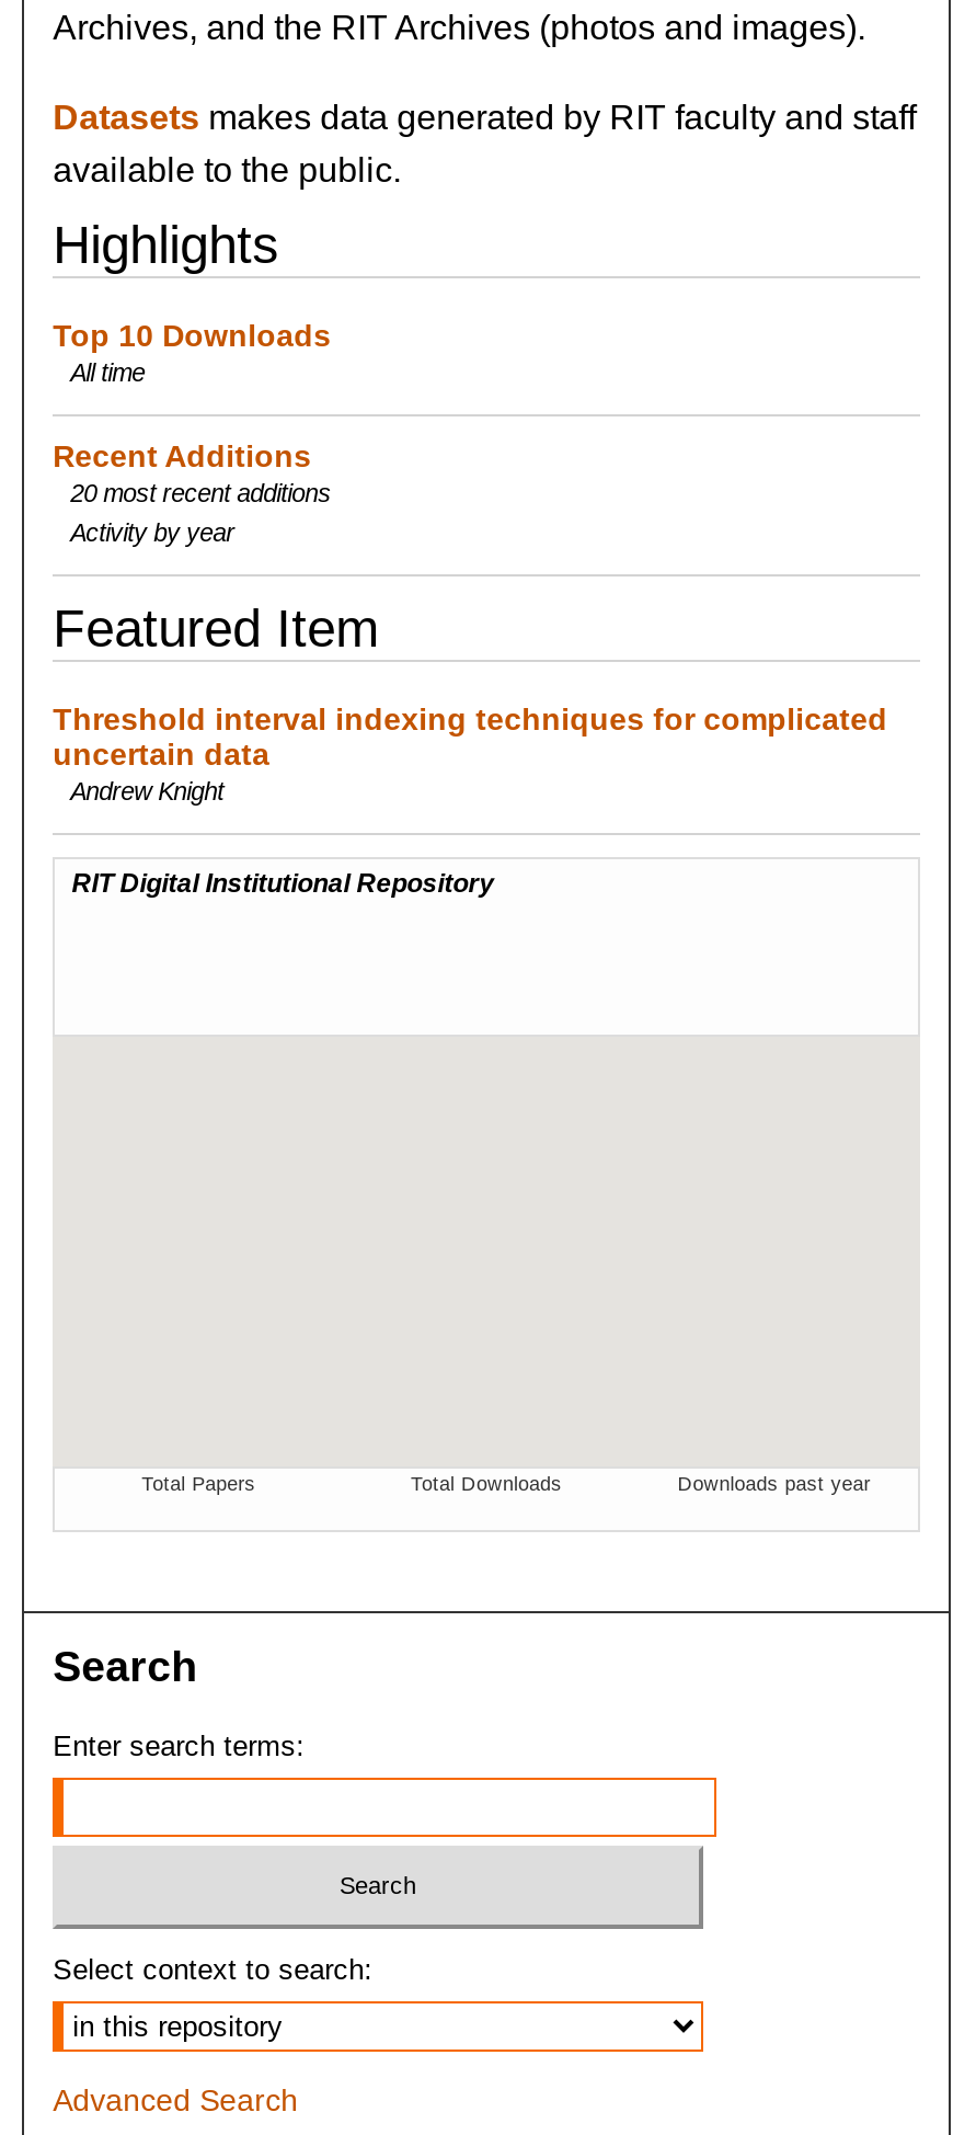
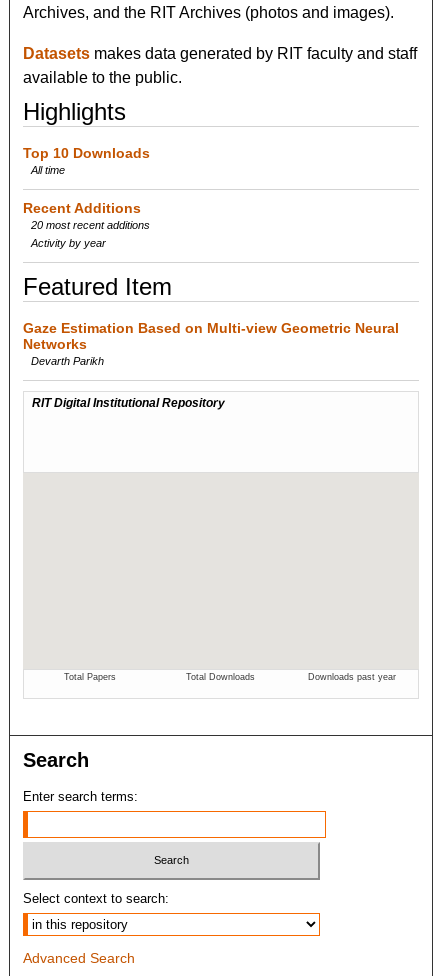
- Threshold interval indexing techniques for complicated
- uncertain data
- Andrew Knight
+ Gaze Estimation Based on Multi-view Geometric Neural
+ Networks
+ Devarth Parikh
